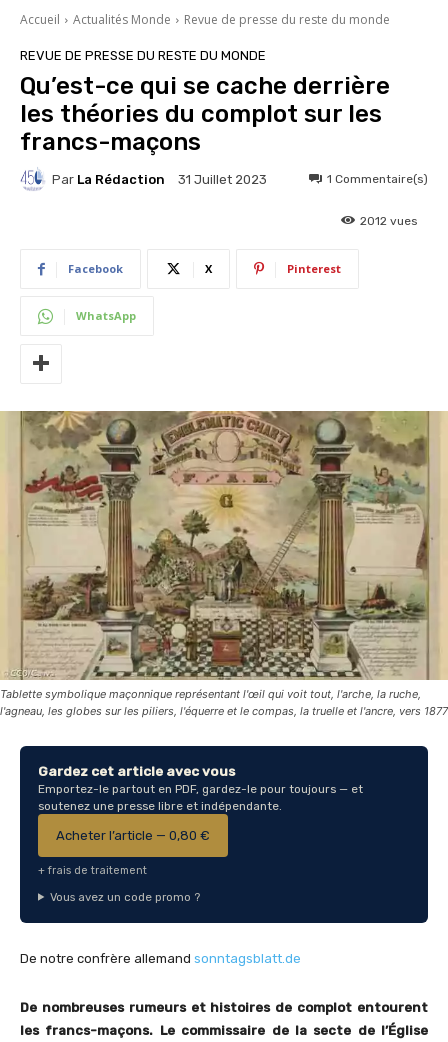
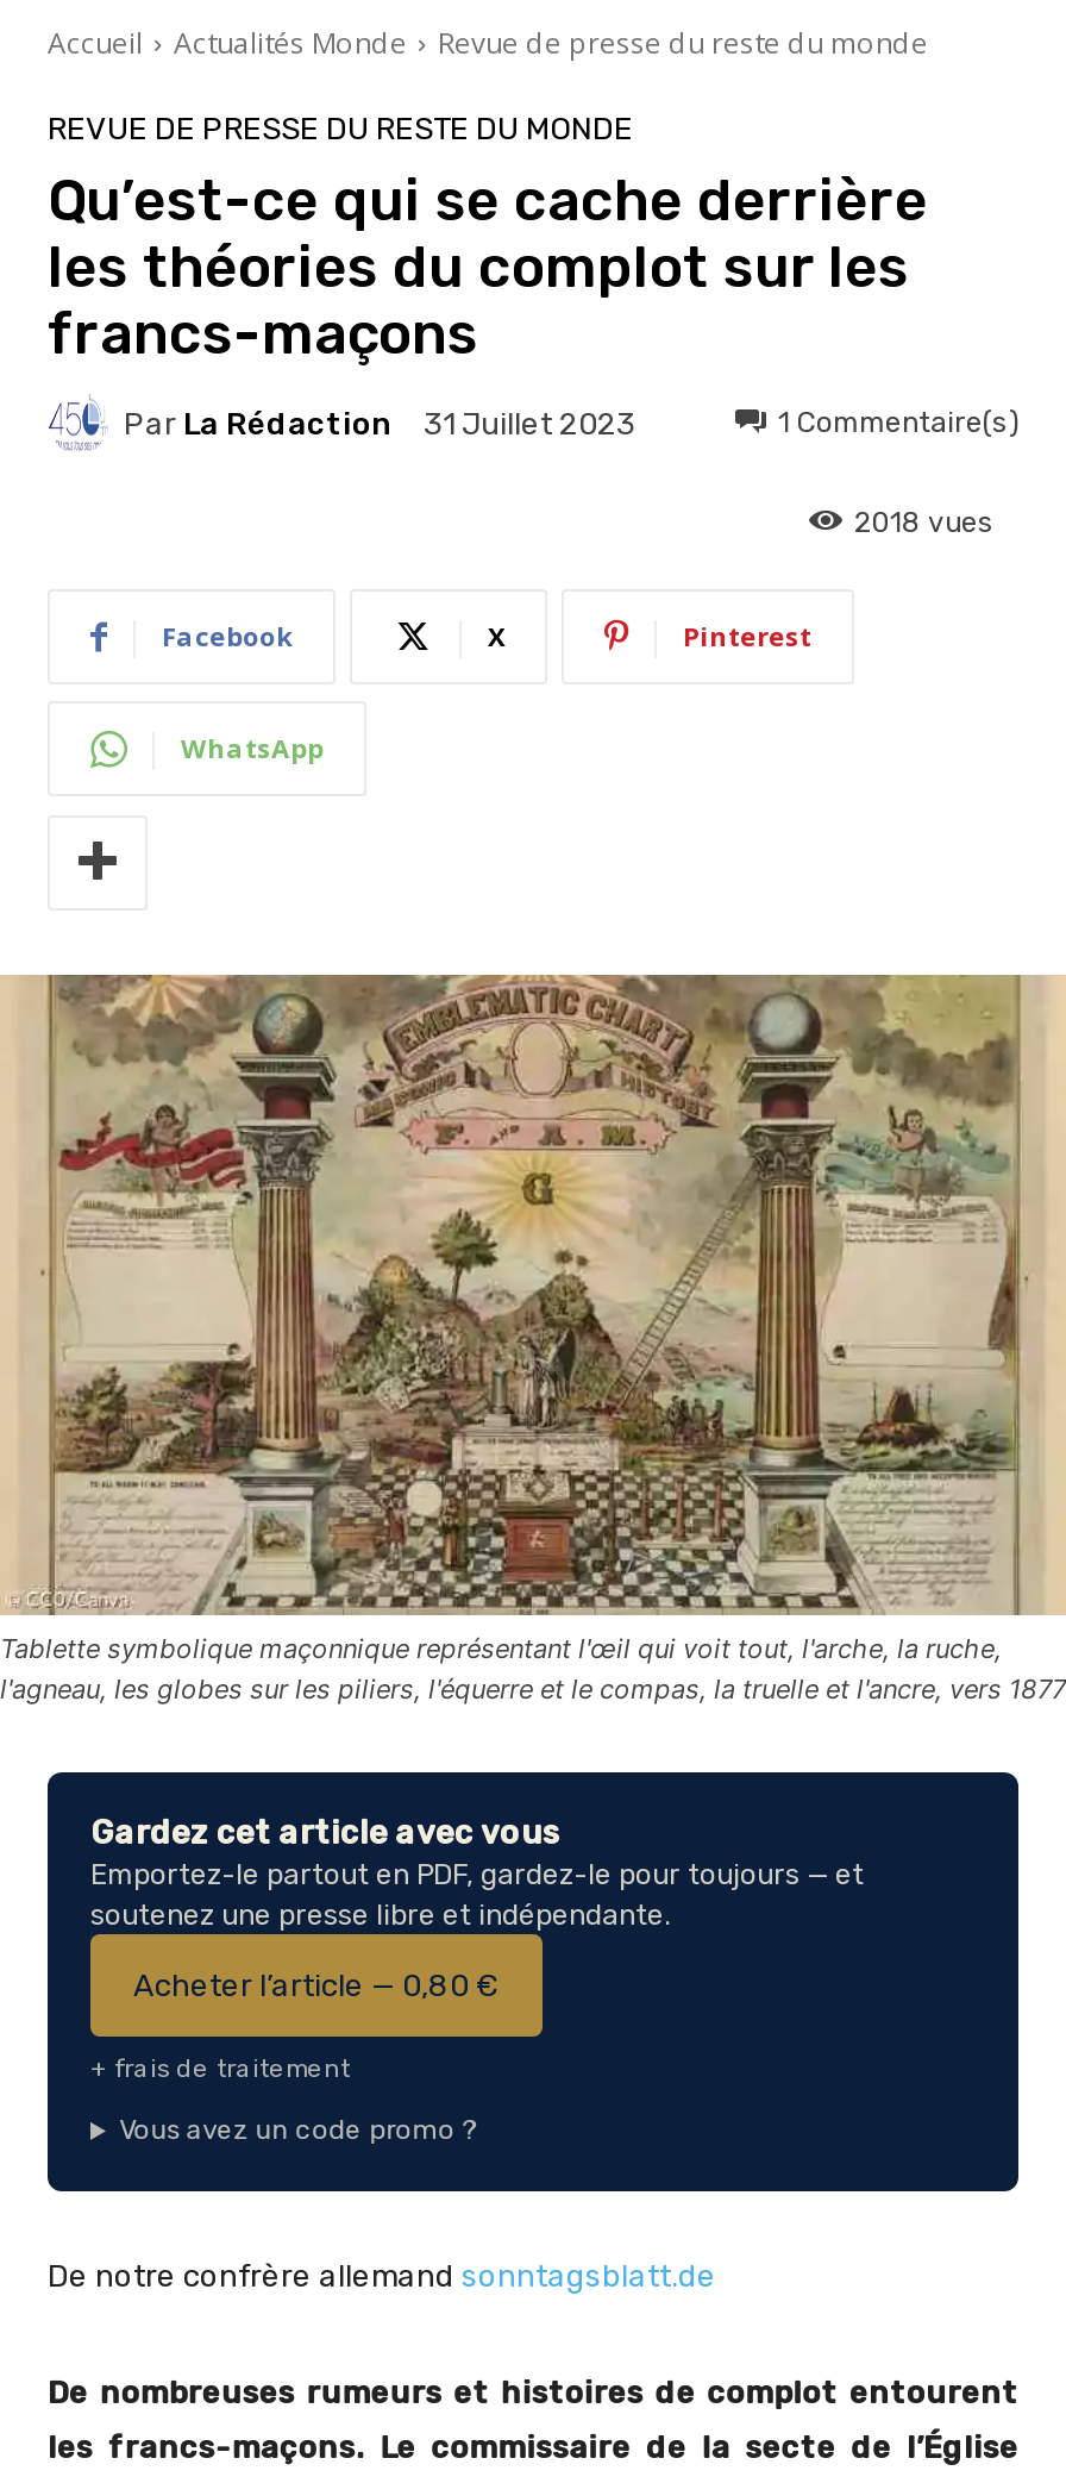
- 2012 vues
+ 2018 vues
